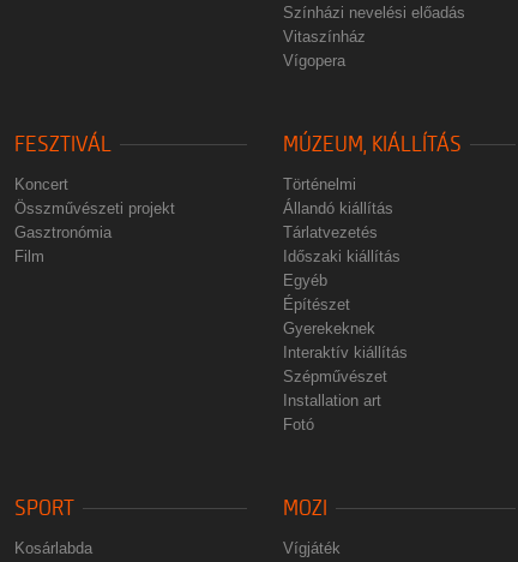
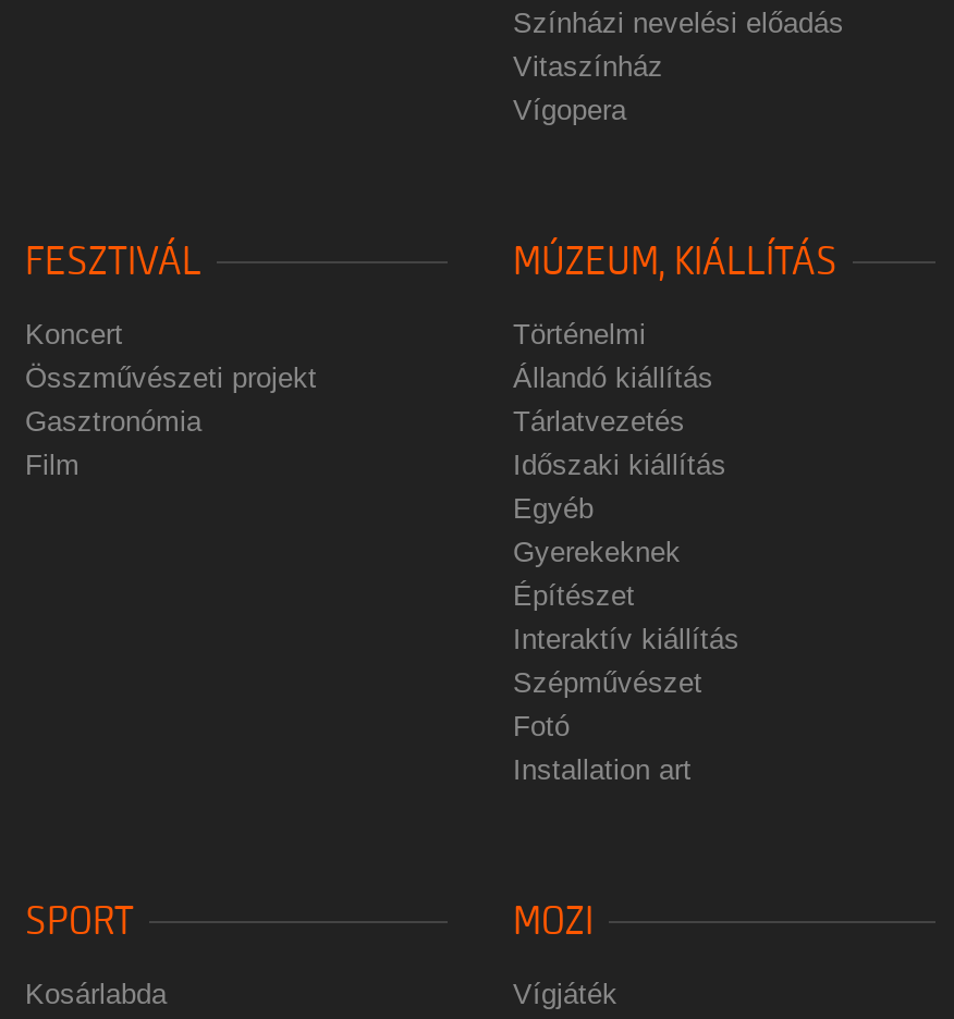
moved down: Építészet

moved up: Gyerekeknek

moved down: Installation art

moved up: Fotó
